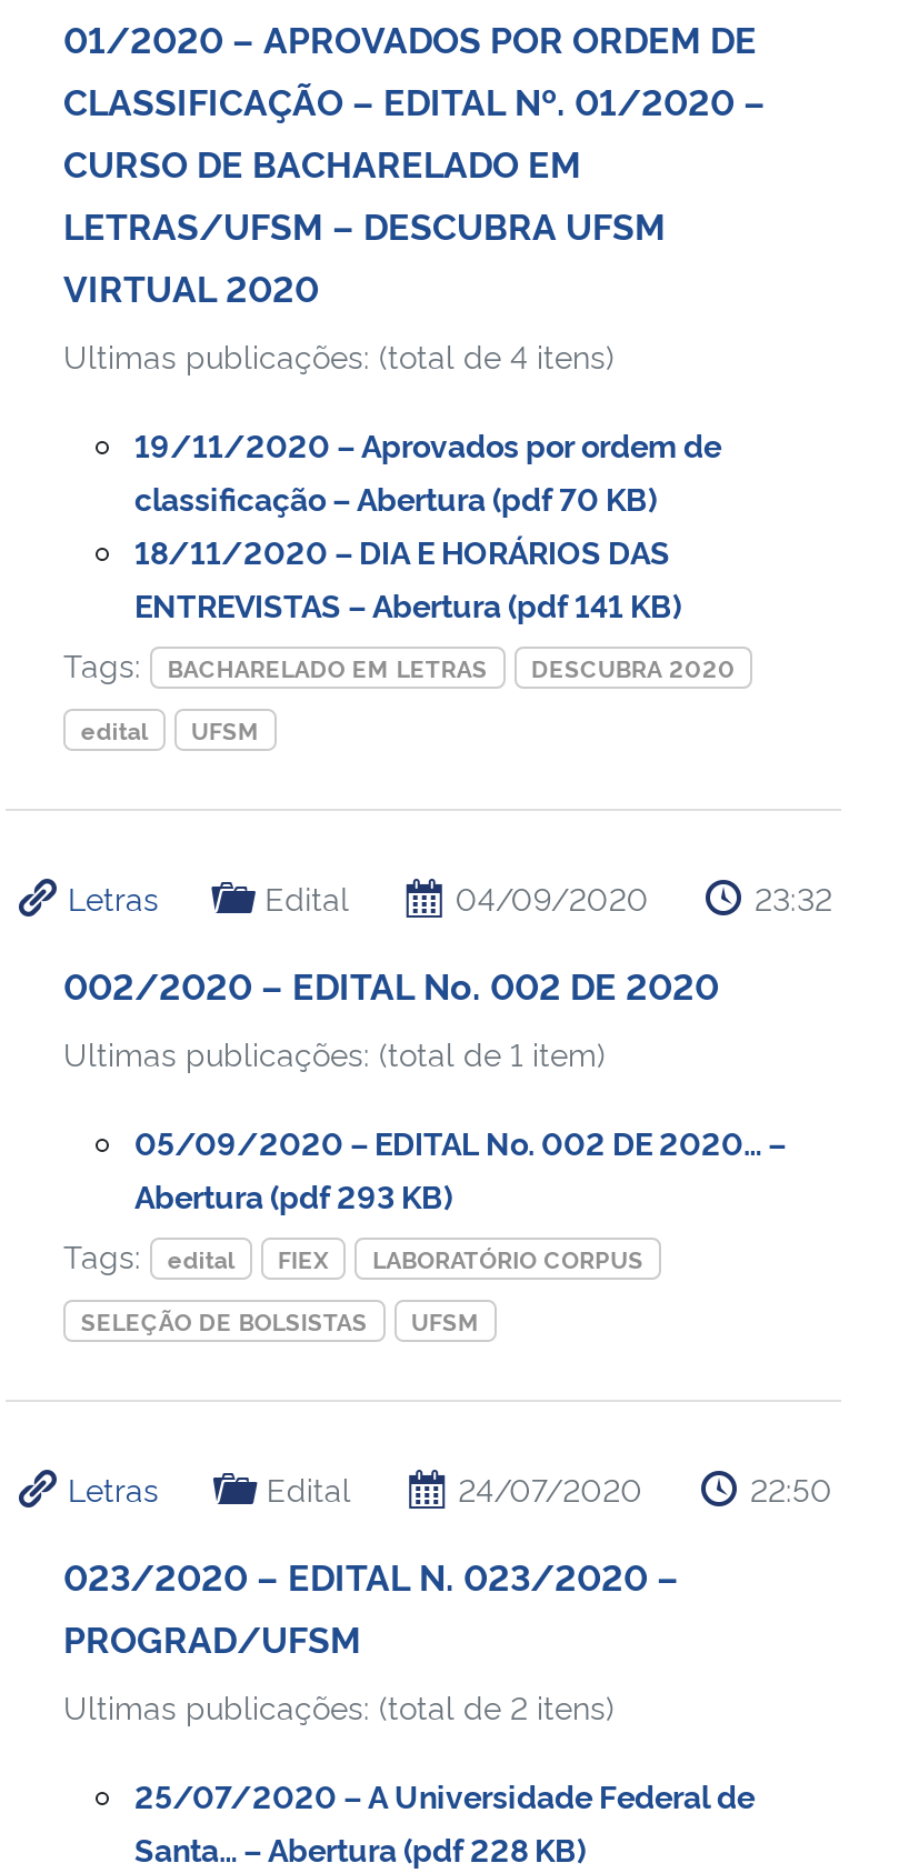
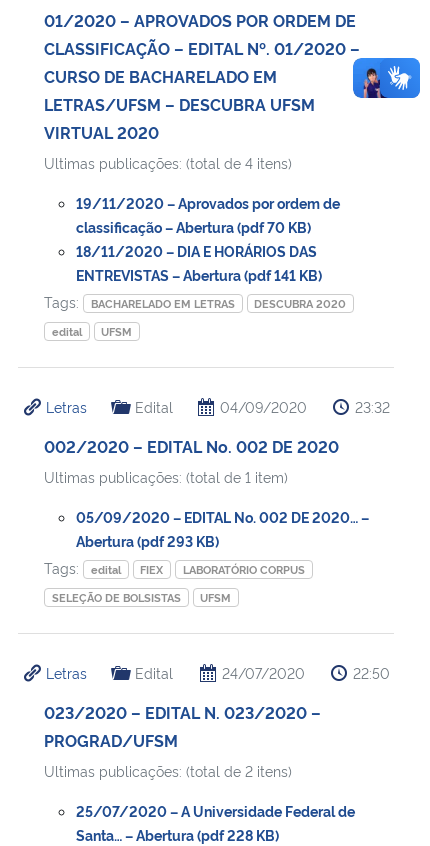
+ [image]
